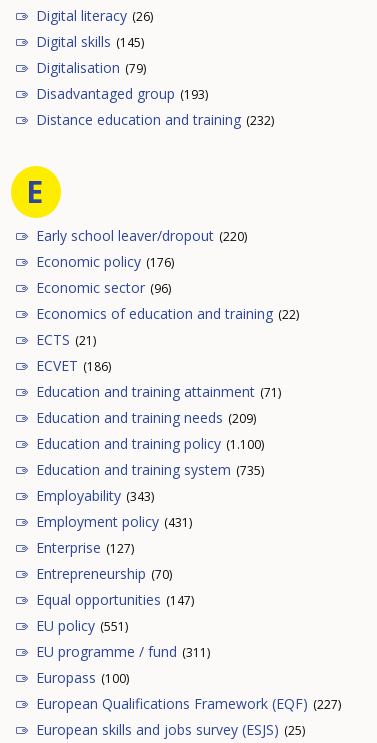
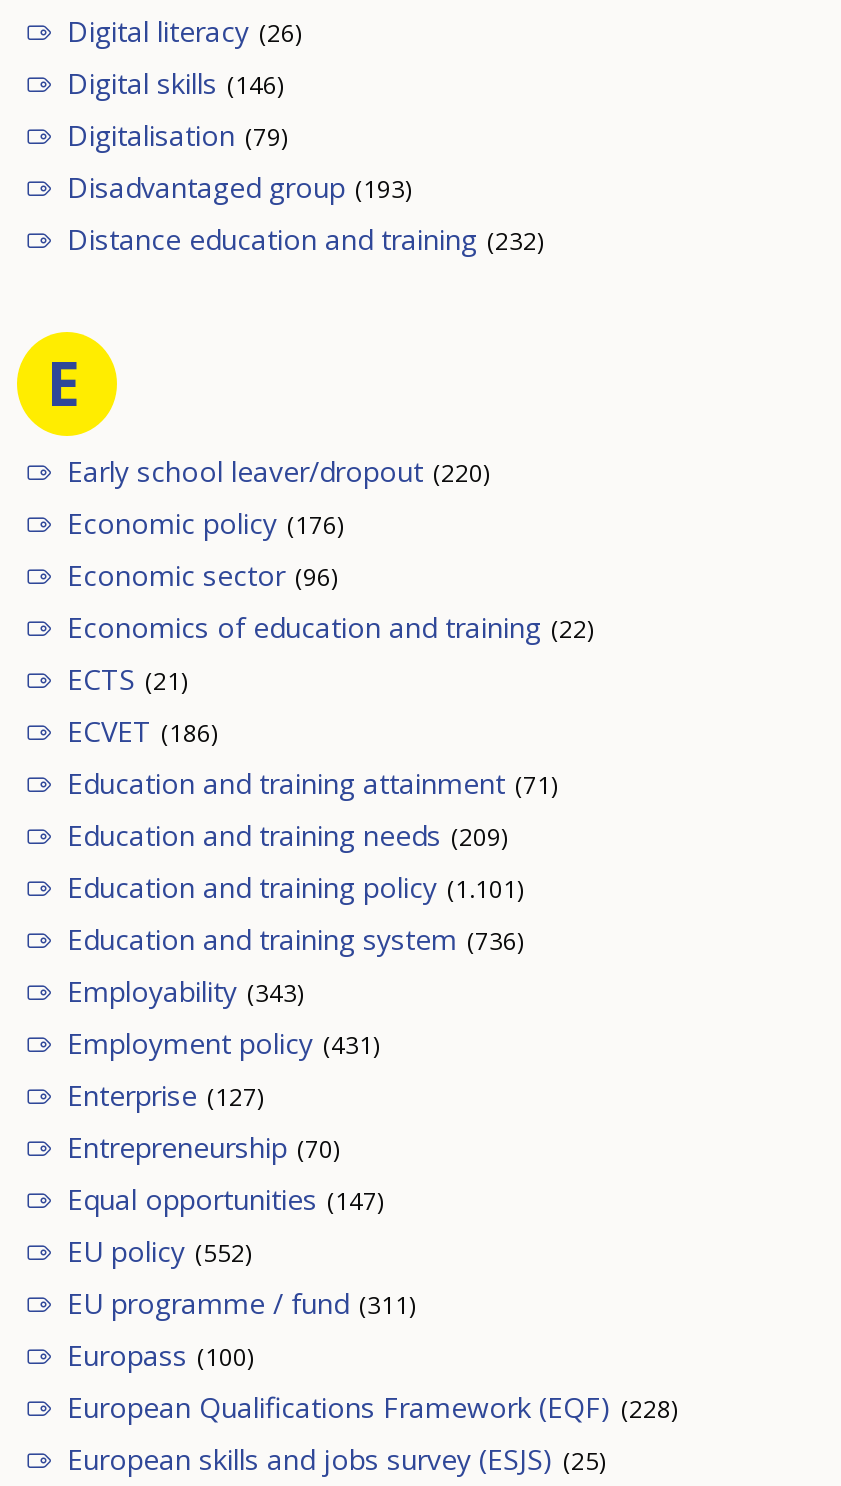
- Digital skills (145)
+ Digital skills (146)

- Education and training policy (1.100)
+ Education and training policy (1.101)

- Education and training system (735)
+ Education and training system (736)

- EU policy (551)
+ EU policy (552)

- European Qualifications Framework (EQF) (227)
+ European Qualifications Framework (EQF) (228)
